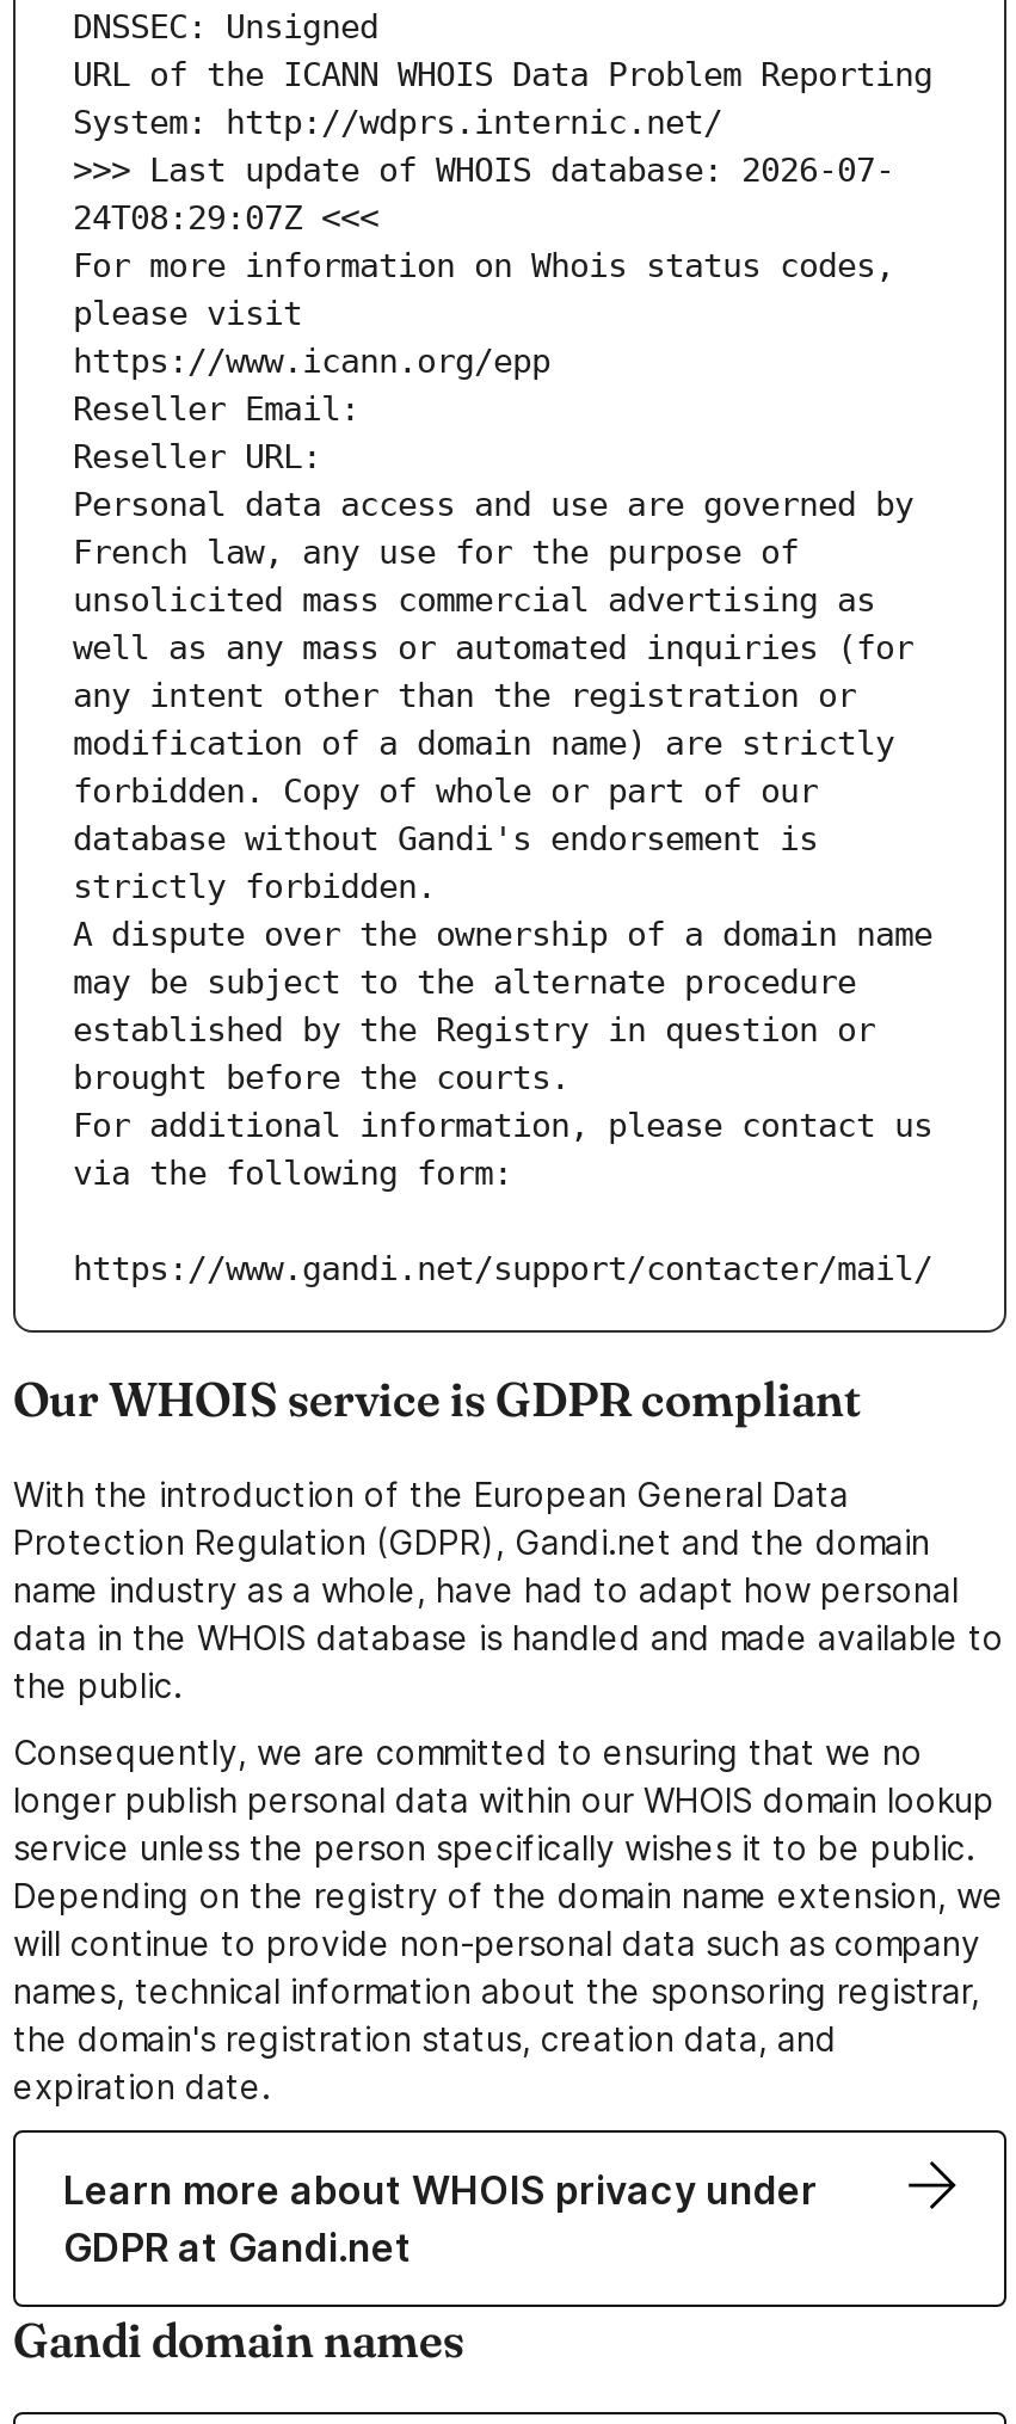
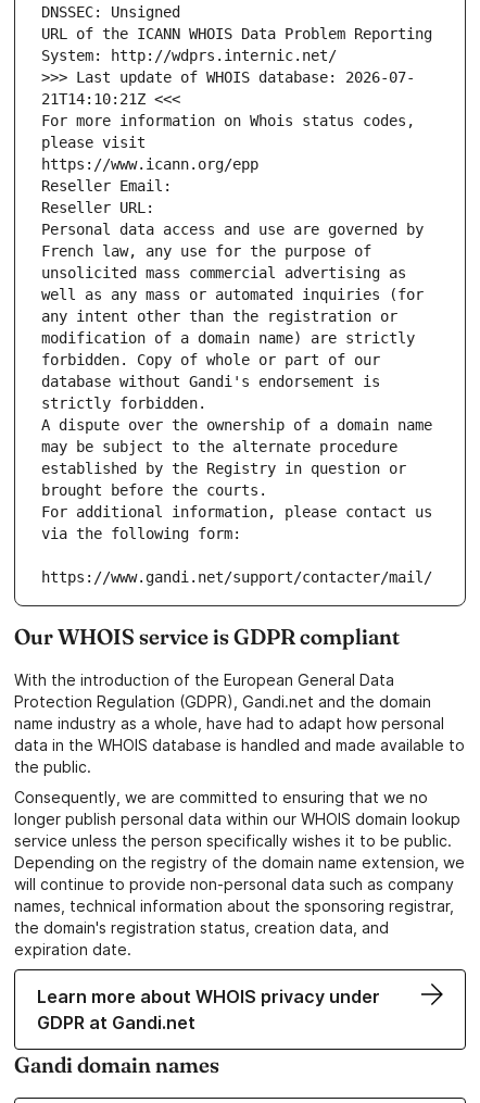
- 24T08:29:07Z <<<
+ 21T14:10:21Z <<<
